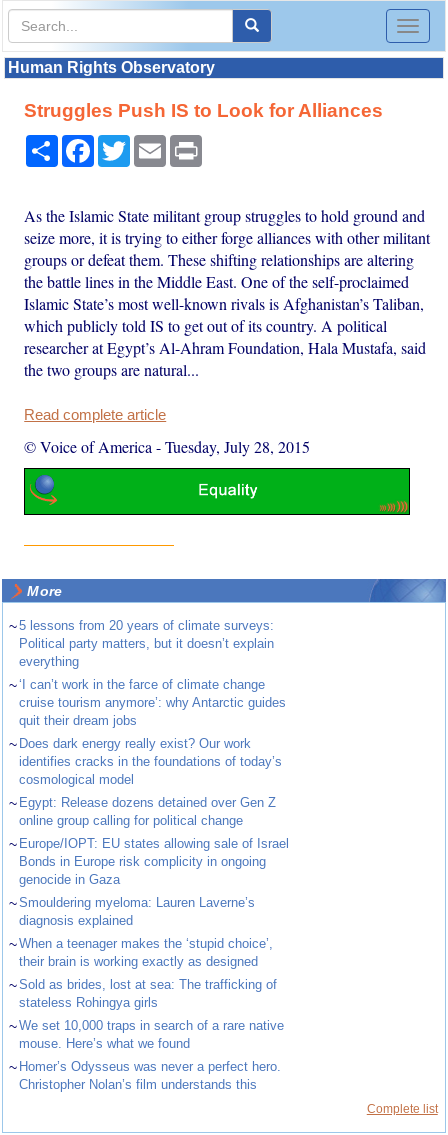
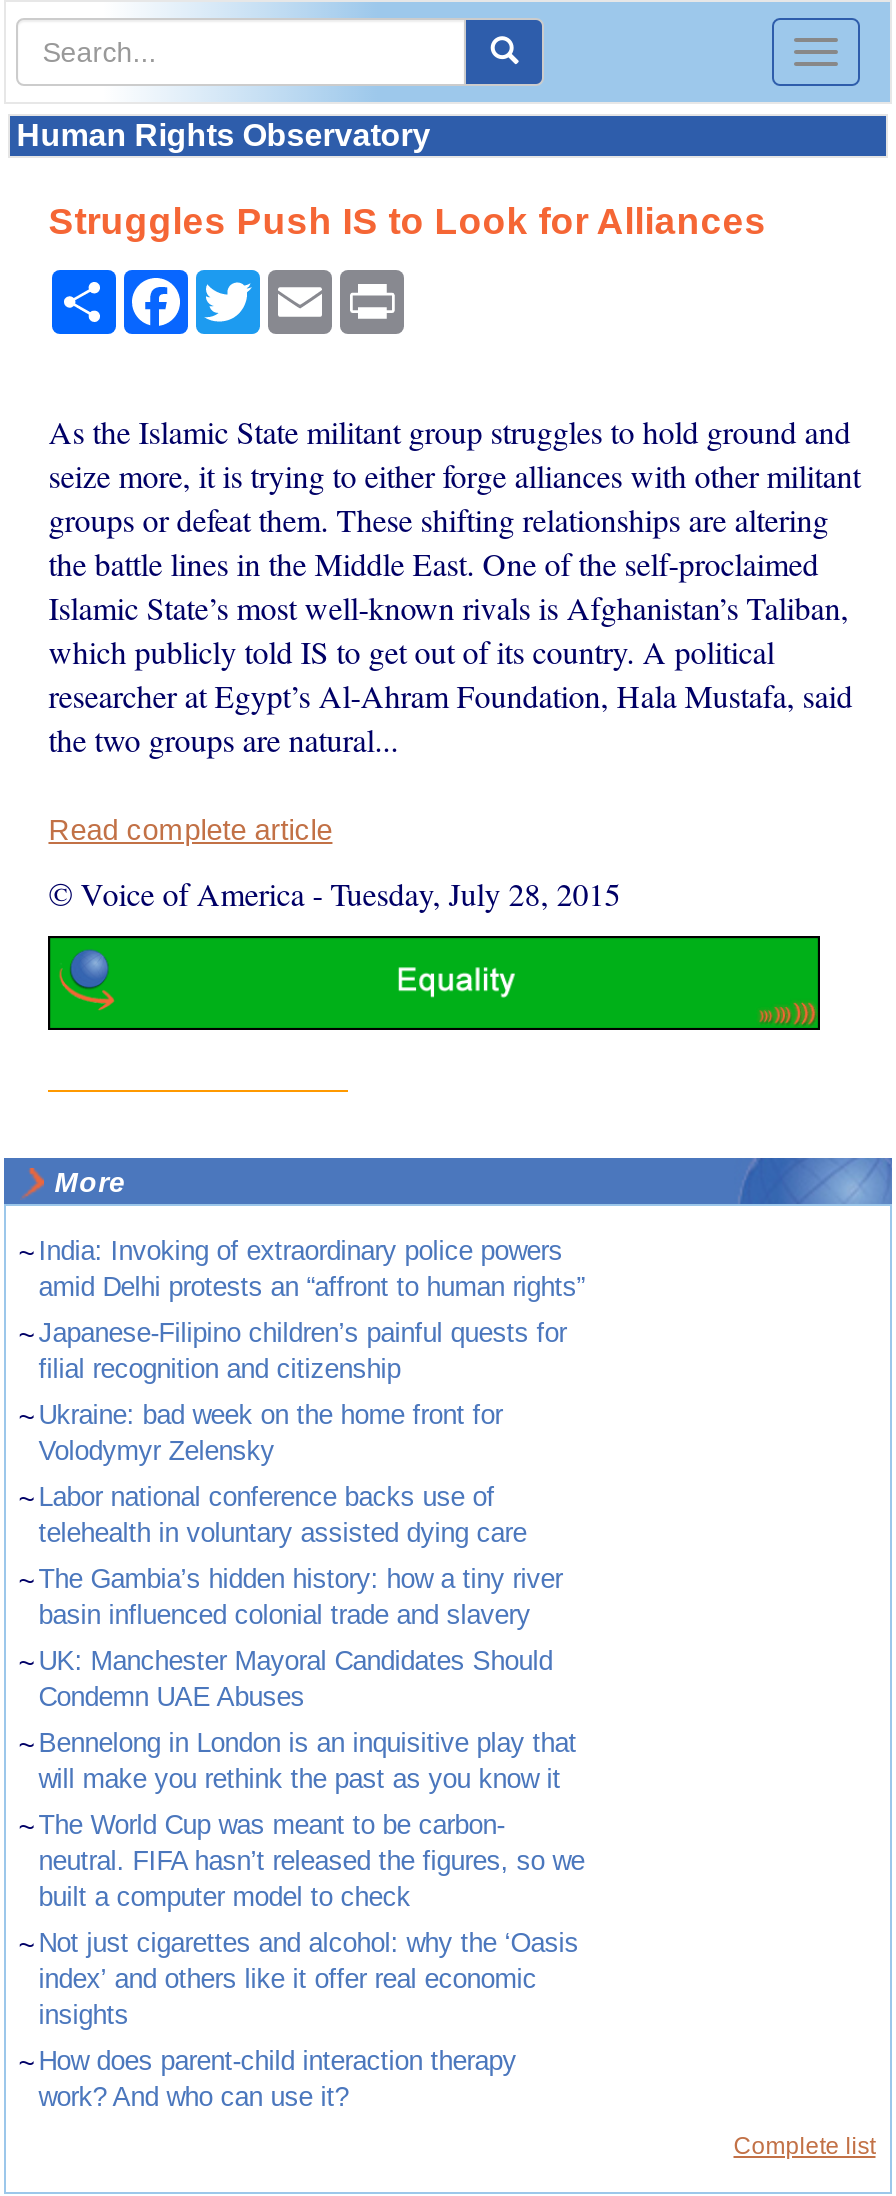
- ~ 5 lessons from 20 years of climate surveys:
- Political party matters, but it doesn’t explain
- everything
+ ~ India: Invoking of extraordinary police powers
+ amid Delhi protests an “affront to human rights”

- ~ ‘I can’t work in the farce of climate change
- cruise tourism anymore’: why Antarctic guides
- quit their dream jobs
+ ~ Japanese-Filipino children’s painful quests for
+ filial recognition and citizenship

- ~ Does dark energy really exist? Our work
- identifies cracks in the foundations of today’s
- cosmological model
+ ~ Ukraine: bad week on the home front for
+ Volodymyr Zelensky

- ~ Egypt: Release dozens detained over Gen Z
- online group calling for political change
+ ~ Labor national conference backs use of
+ telehealth in voluntary assisted dying care

- ~ Europe/IOPT: EU states allowing sale of Israel
- Bonds in Europe risk complicity in ongoing
- genocide in Gaza
+ ~ The Gambia’s hidden history: how a tiny river
+ basin influenced colonial trade and slavery

- ~ Smouldering myeloma: Lauren Laverne’s
- diagnosis explained
+ ~ UK: Manchester Mayoral Candidates Should
+ Condemn UAE Abuses

- ~ When a teenager makes the ‘stupid choice’,
- their brain is working exactly as designed
+ ~ Bennelong in London is an inquisitive play that
+ will make you rethink the past as you know it

- ~ Sold as brides, lost at sea: The trafficking of
- stateless Rohingya girls
+ ~ The World Cup was meant to be carbon-
+ neutral. FIFA hasn’t released the figures, so we
+ built a computer model to check

- ~ We set 10,000 traps in search of a rare native
- mouse. Here’s what we found
+ ~ Not just cigarettes and alcohol: why the ‘Oasis
+ index’ and others like it offer real economic
+ insights

- ~ Homer’s Odysseus was never a perfect hero.
- Christopher Nolan’s film understands this
+ ~ How does parent-child interaction therapy
+ work? And who can use it?
